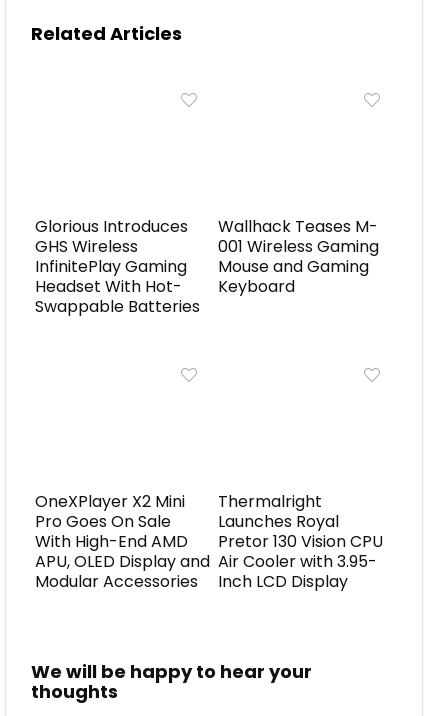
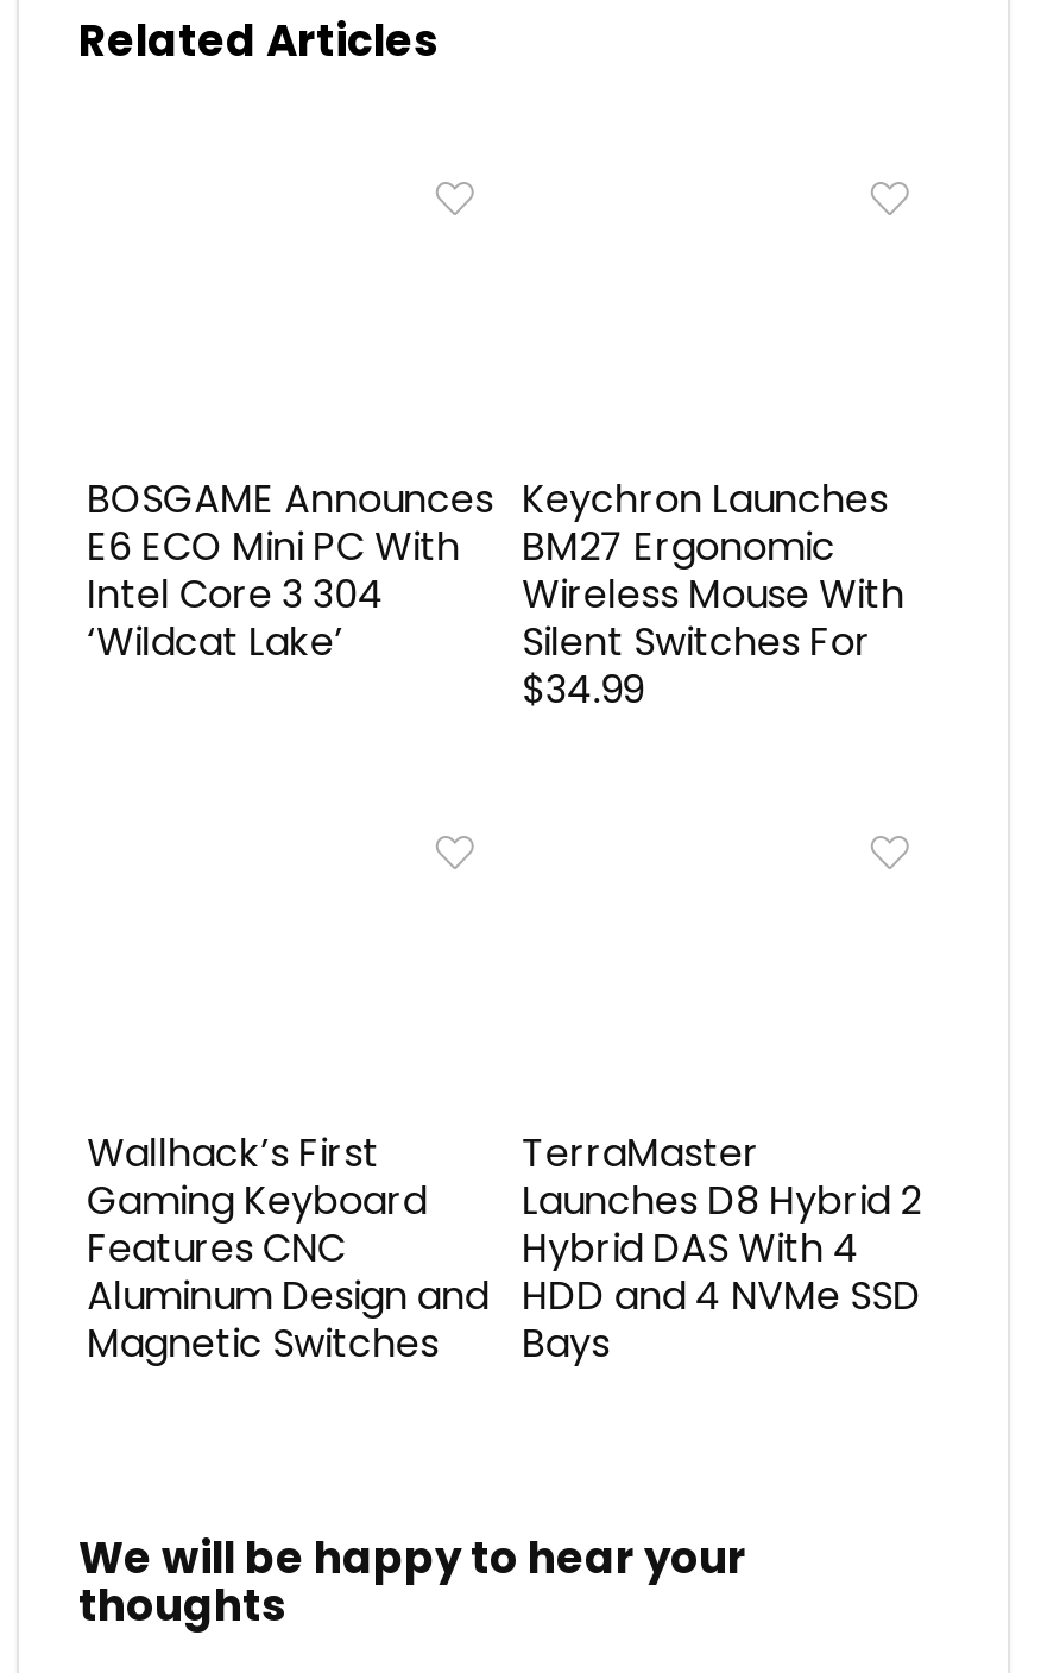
- Glorious Introduces
- GHS Wireless
- InfinitePlay Gaming
- Headset With Hot-
- Swappable Batteries
+ BOSGAME Announces
+ E6 ECO Mini PC With
+ Intel Core 3 304
+ ‘Wildcat Lake’

- Wallhack Teases M-
- 001 Wireless Gaming
- Mouse and Gaming
- Keyboard
+ Keychron Launches
+ BM27 Ergonomic
+ Wireless Mouse With
+ Silent Switches For
+ $34.99

- OneXPlayer X2 Mini
- Pro Goes On Sale
- With High-End AMD
- APU, OLED Display and
- Modular Accessories
+ Wallhack’s First
+ Gaming Keyboard
+ Features CNC
+ Aluminum Design and
+ Magnetic Switches

- Thermalright
- Launches Royal
- Pretor 130 Vision CPU
- Air Cooler with 3.95-
- Inch LCD Display
+ TerraMaster
+ Launches D8 Hybrid 2
+ Hybrid DAS With 4
+ HDD and 4 NVMe SSD
+ Bays
